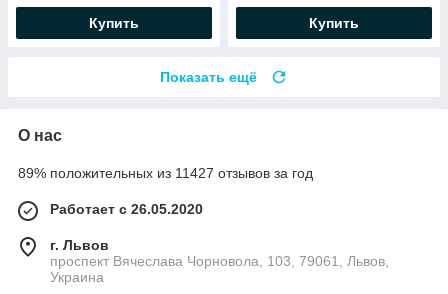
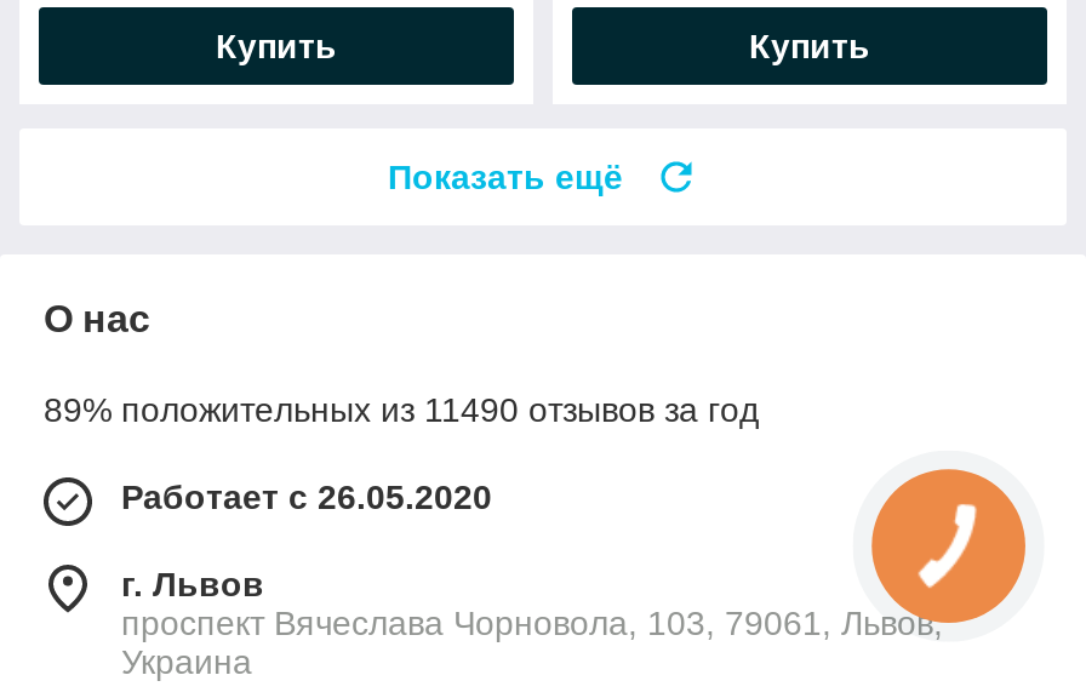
+ [image]

- 89% положительных из 11427 отзывов за год
+ 89% положительных из 11490 отзывов за год
